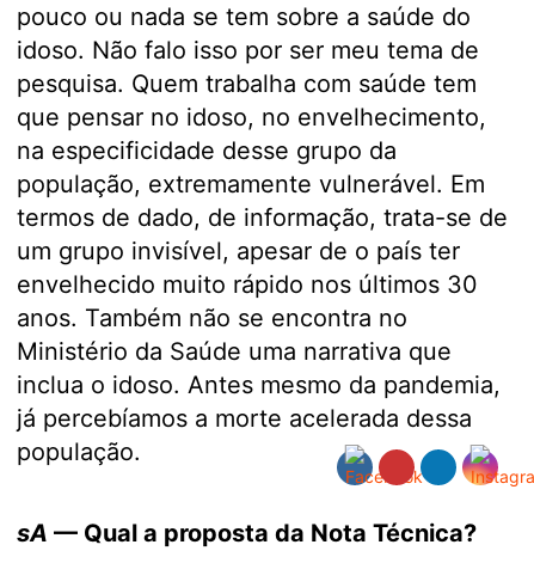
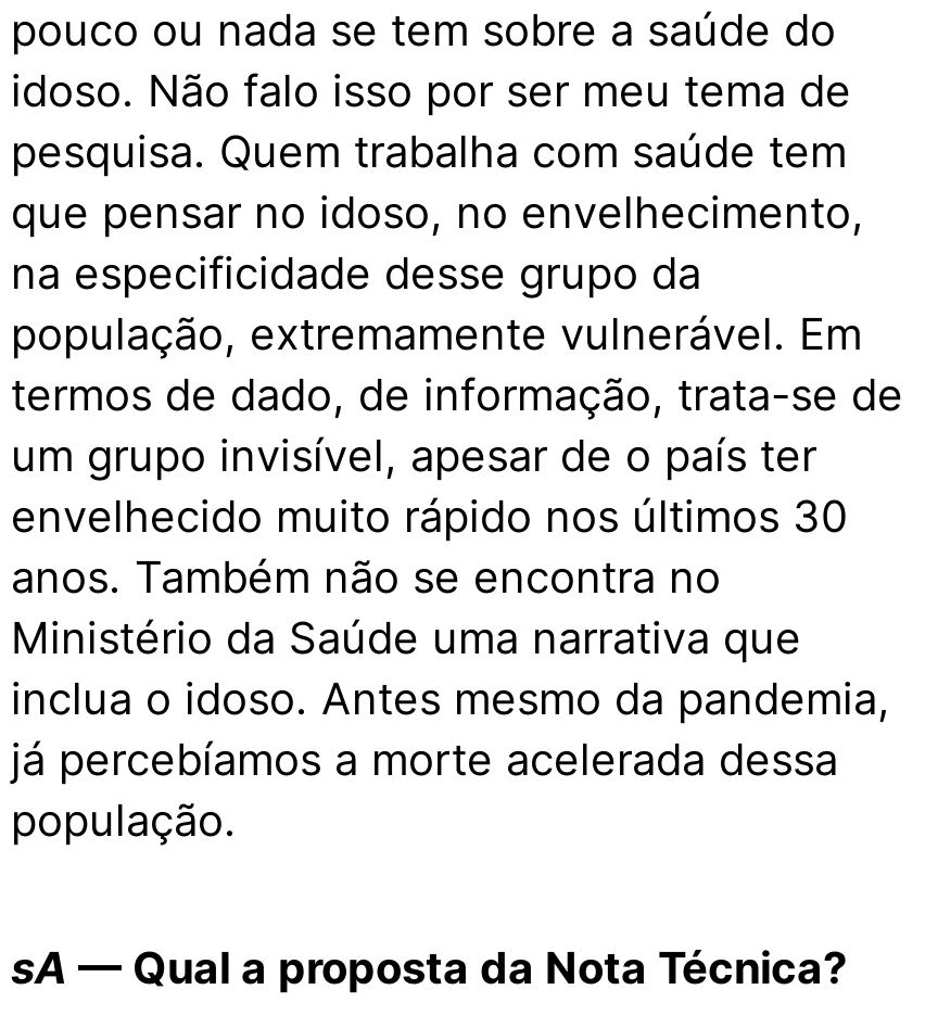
- [image]
